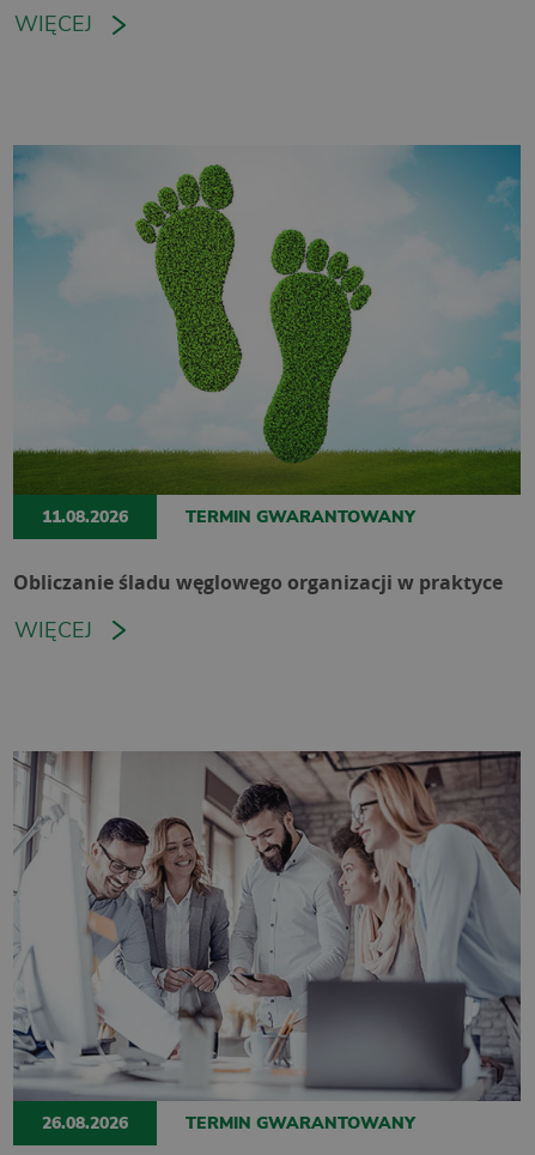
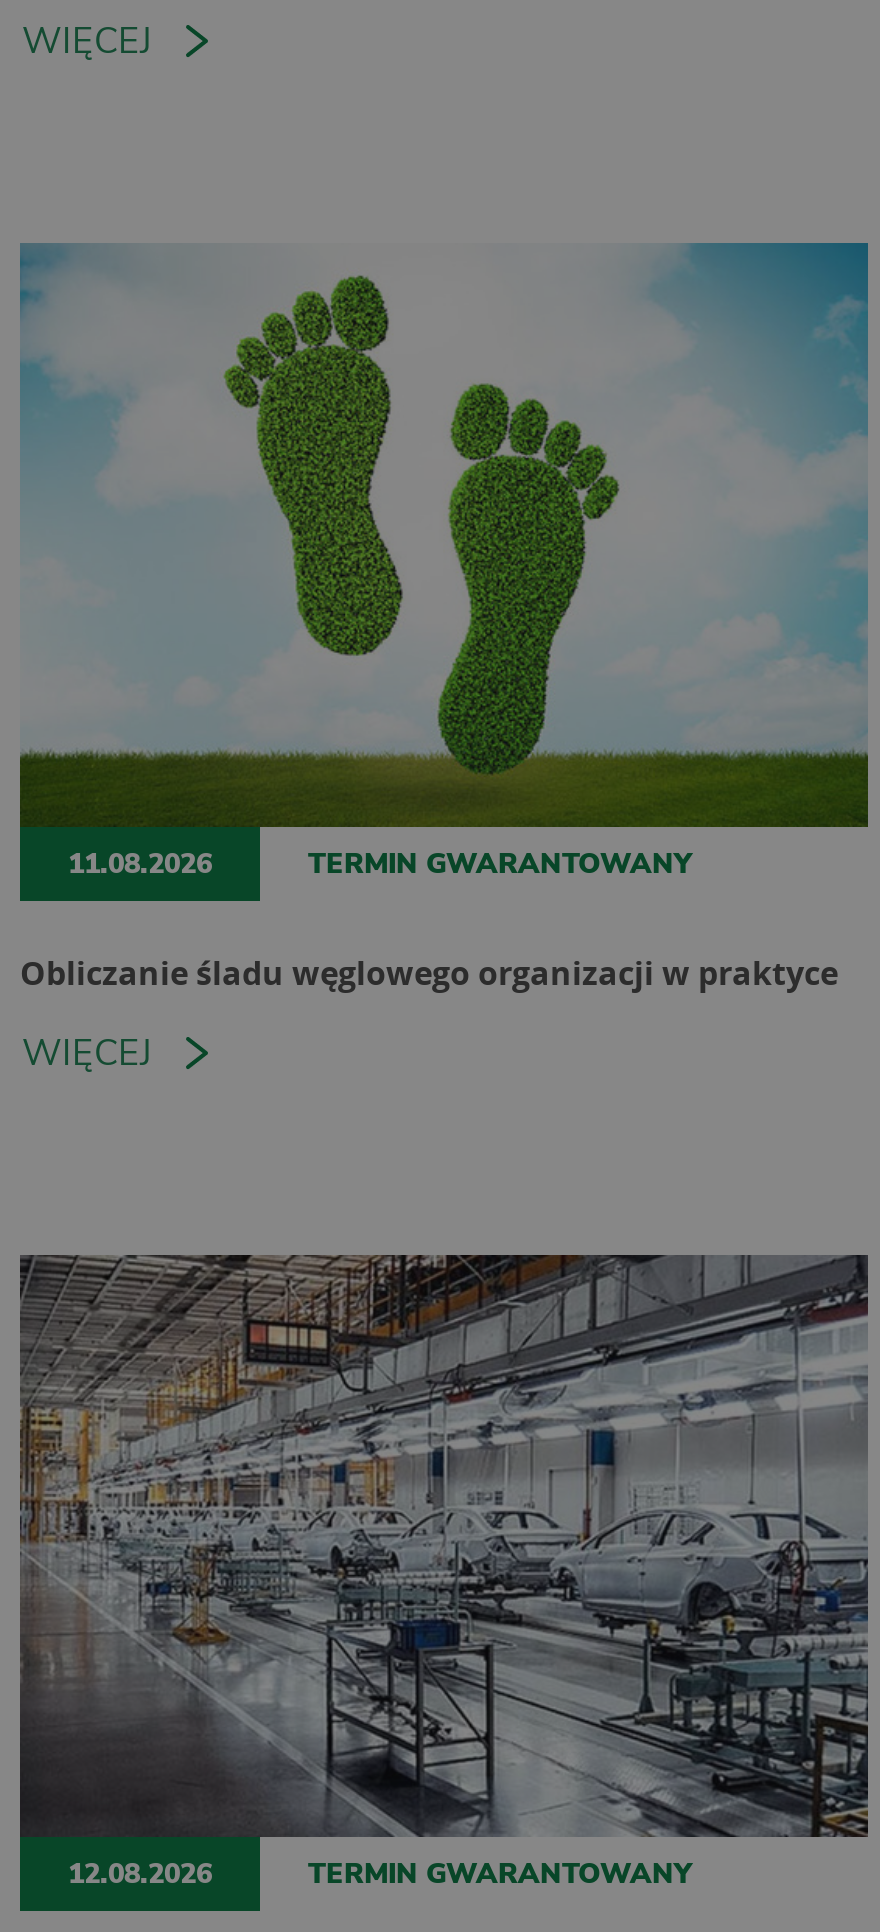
- [image]
- 26.08.2026
+ [image]
+ 12.08.2026
